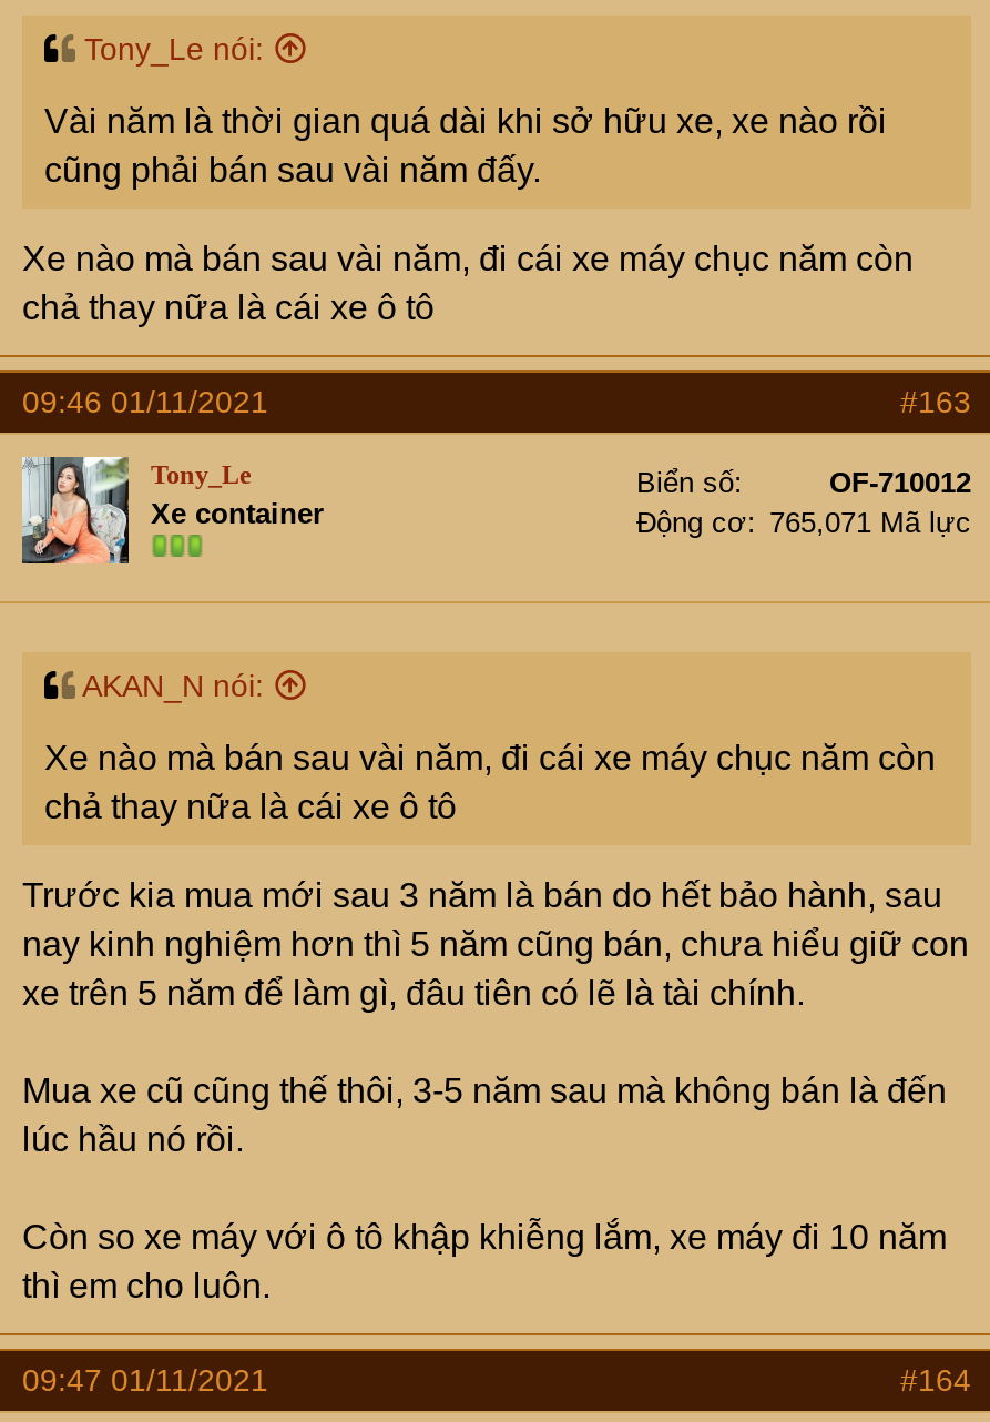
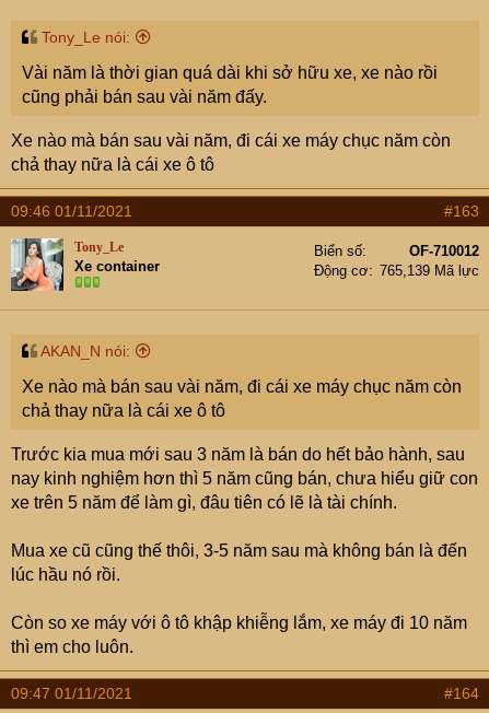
- Động cơ 765,071 Mã lực
+ Động cơ 765,139 Mã lực
